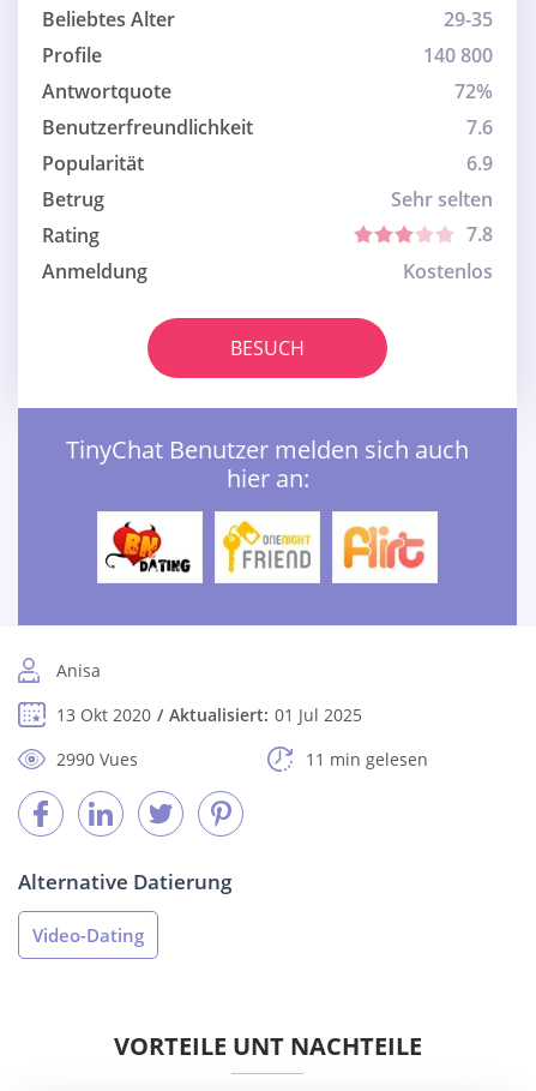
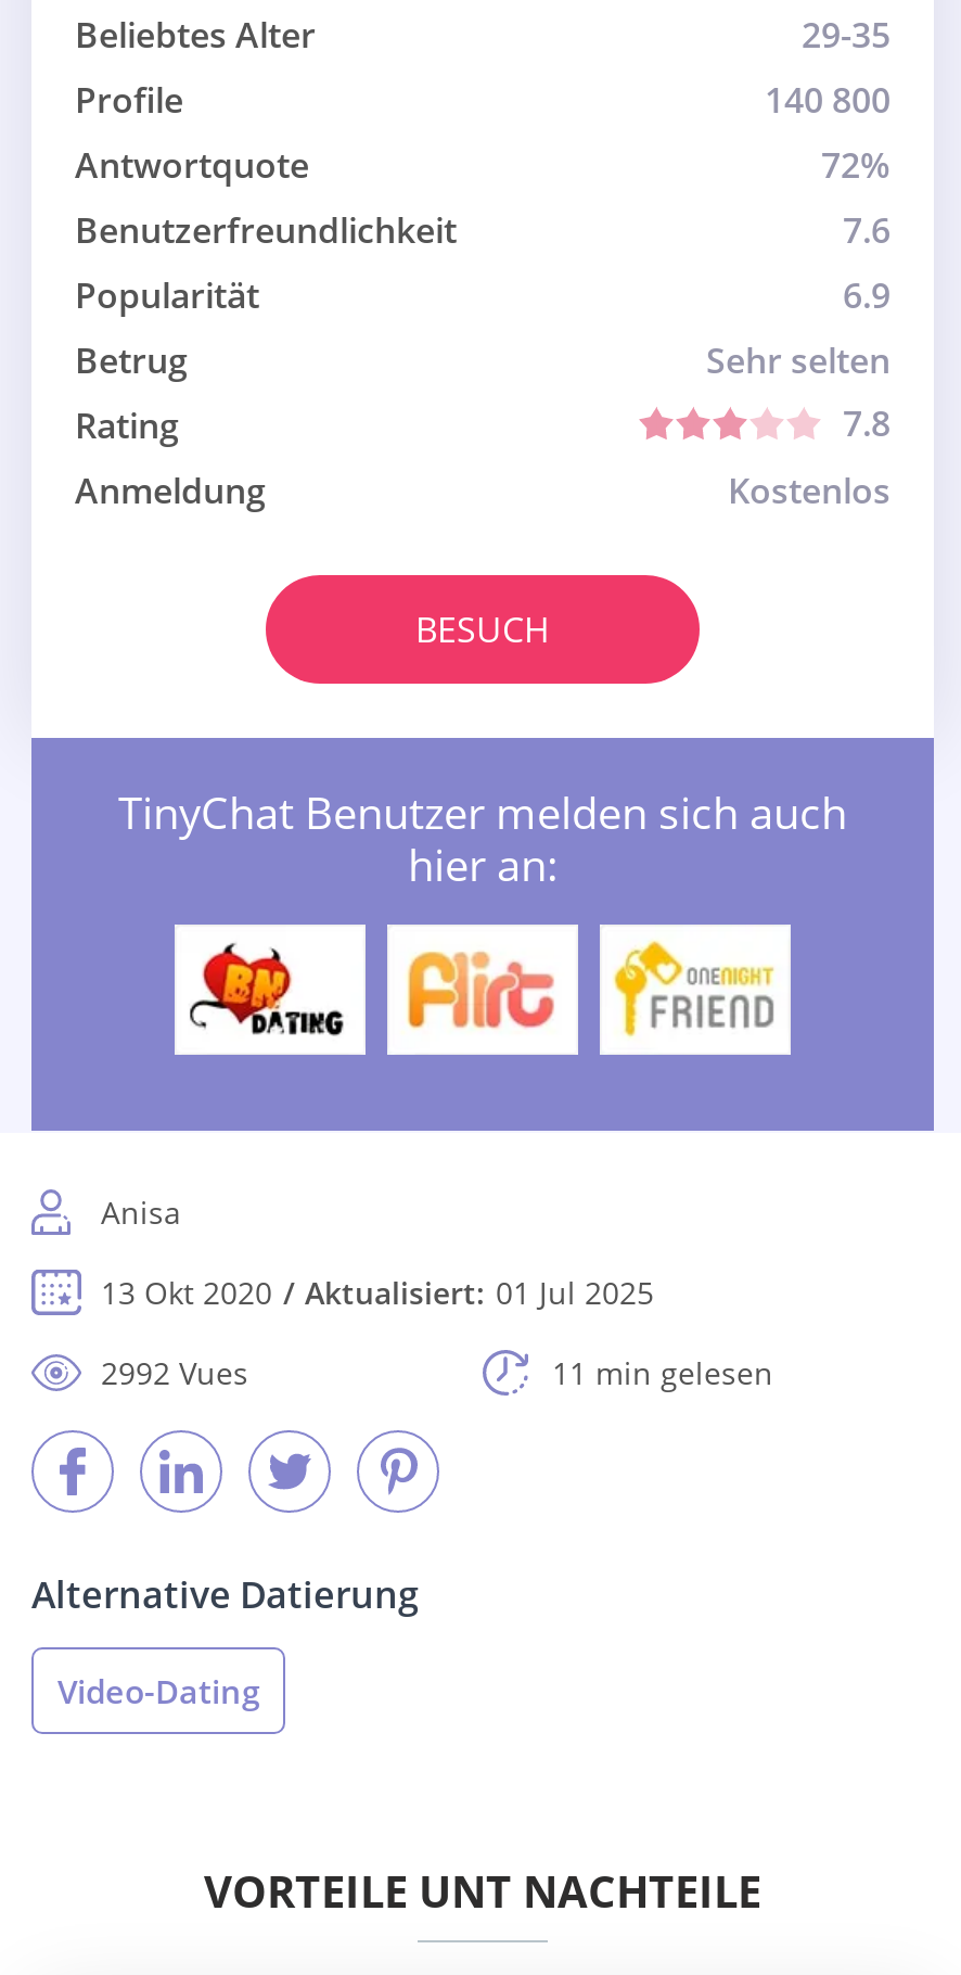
- [image]
+ [image]

- [image]
+ [image]

- 2990 Vues
+ 2992 Vues
